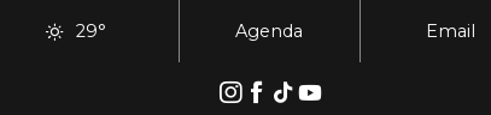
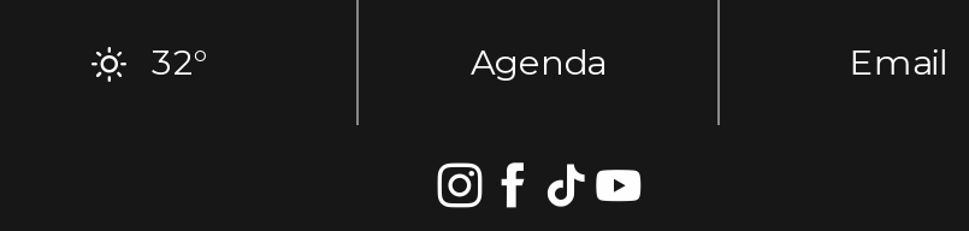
- 29°
+ 32°
